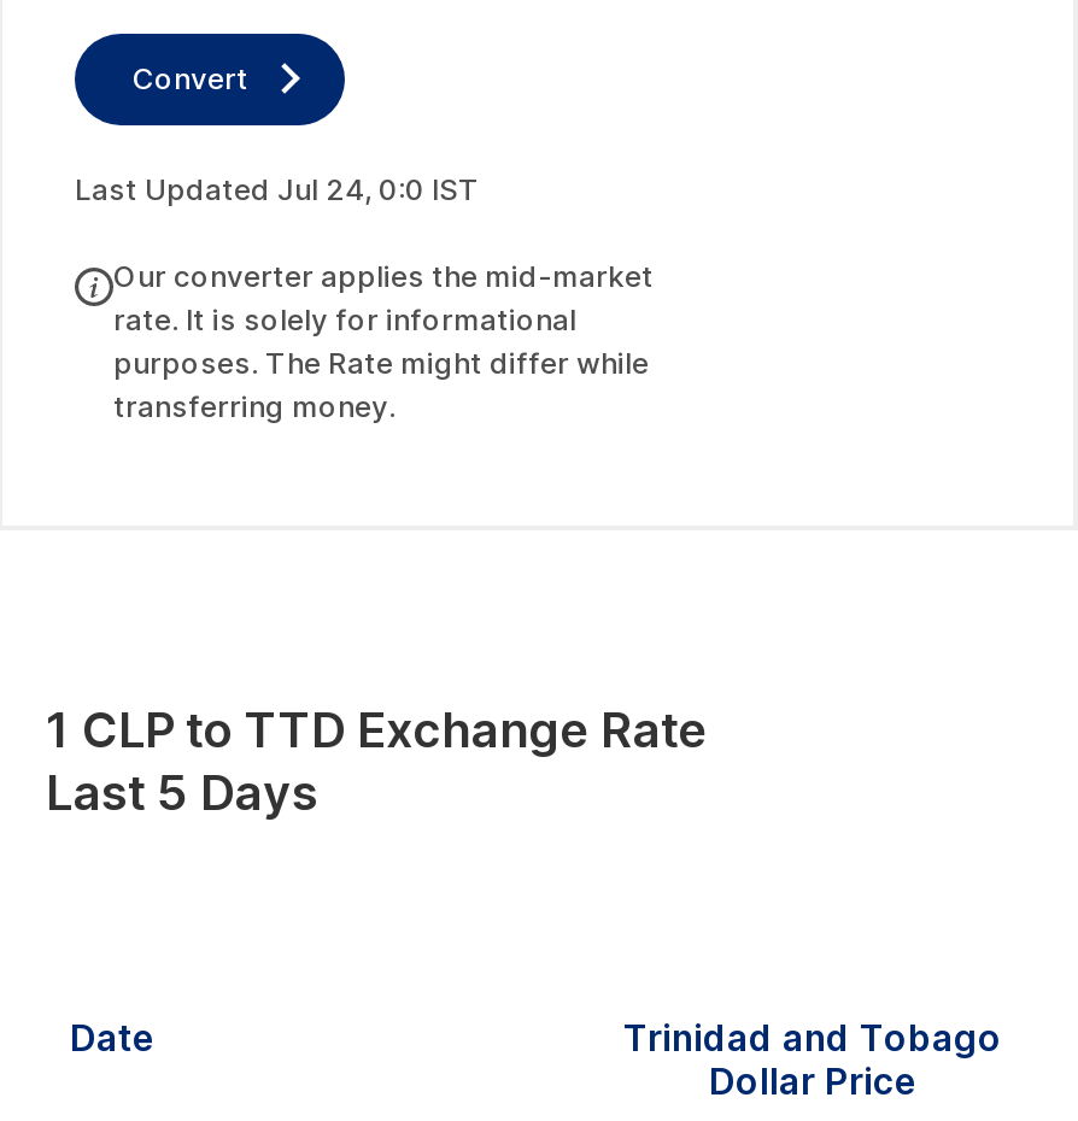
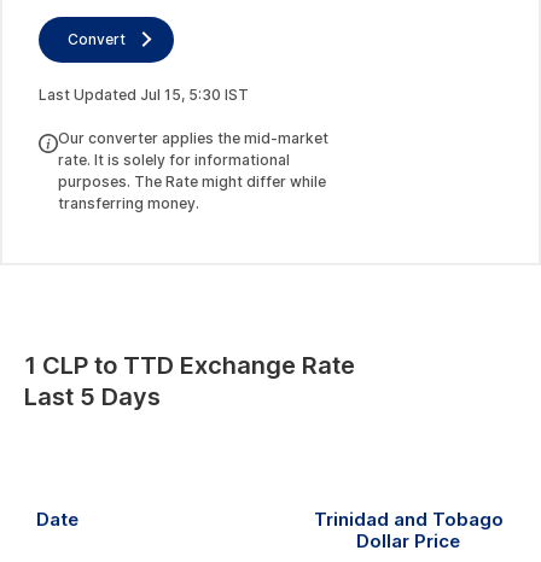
- Last Updated Jul 24, 0:0 IST
+ Last Updated Jul 15, 5:30 IST
